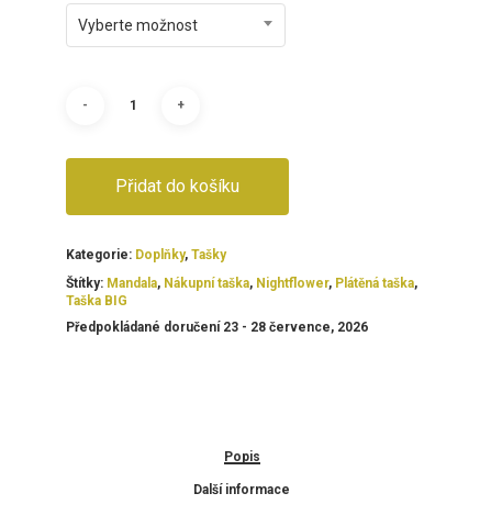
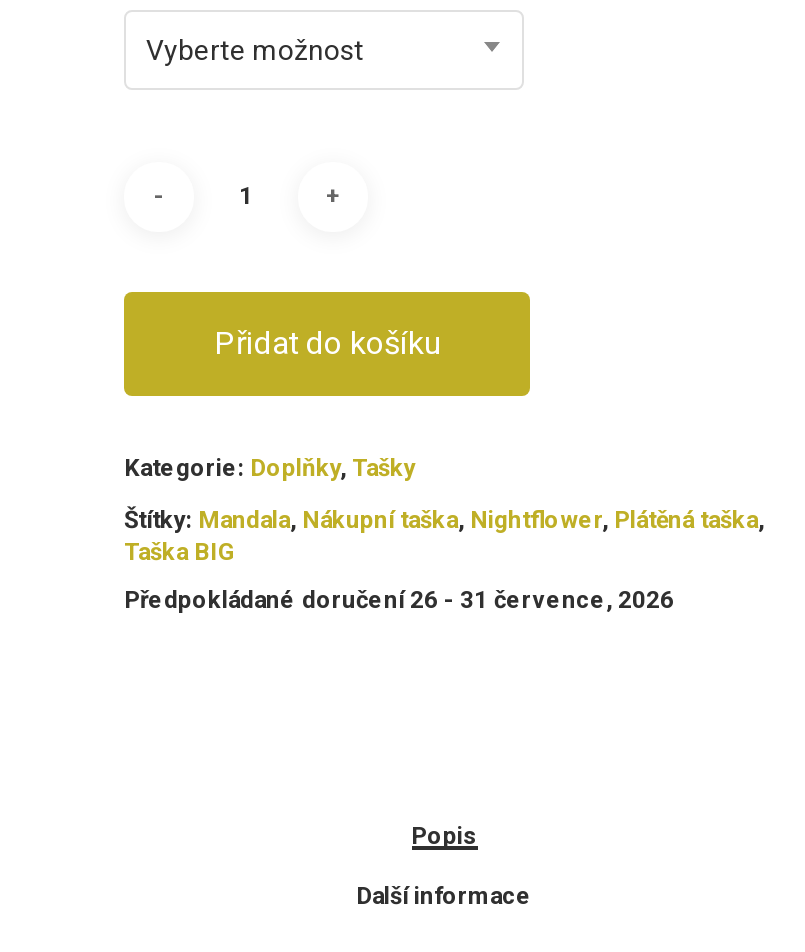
- Předpokládané doručení 23 - 28 července, 2026
+ Předpokládané doručení 26 - 31 července, 2026
